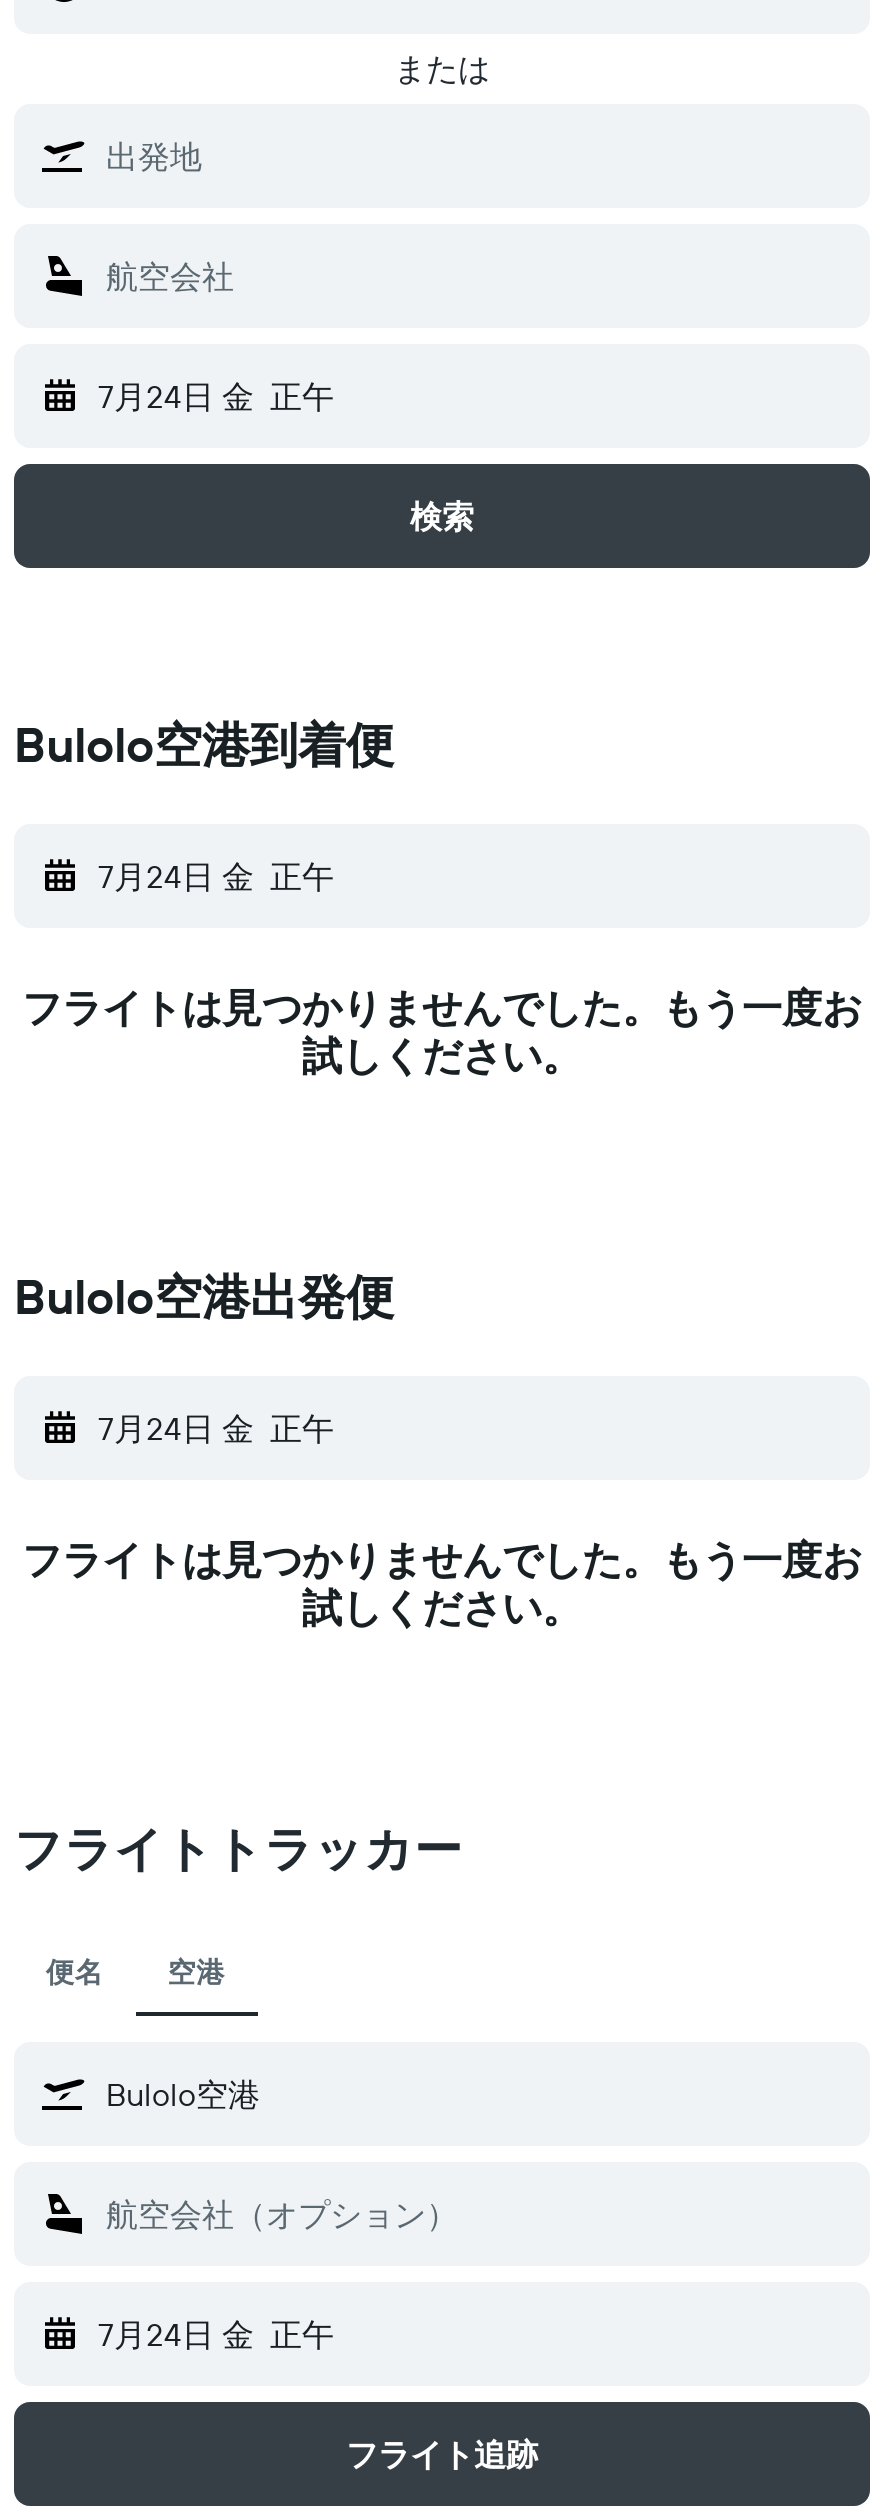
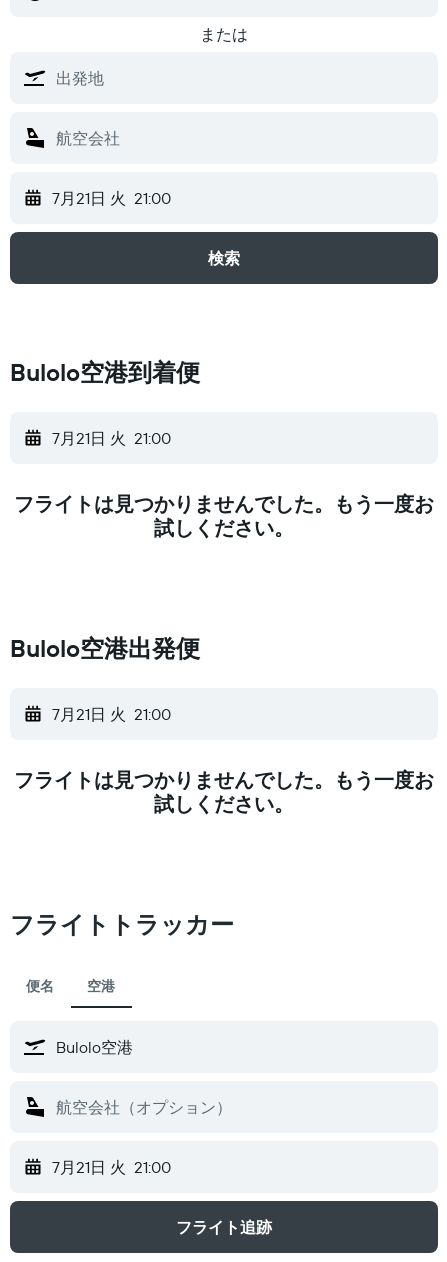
- 7月24日 金 正午
+ 7月21日 火 21:00

- 7月24日 金 正午
+ 7月21日 火 21:00

- 7月24日 金 正午
+ 7月21日 火 21:00

- 7月24日 金 正午
+ 7月21日 火 21:00
